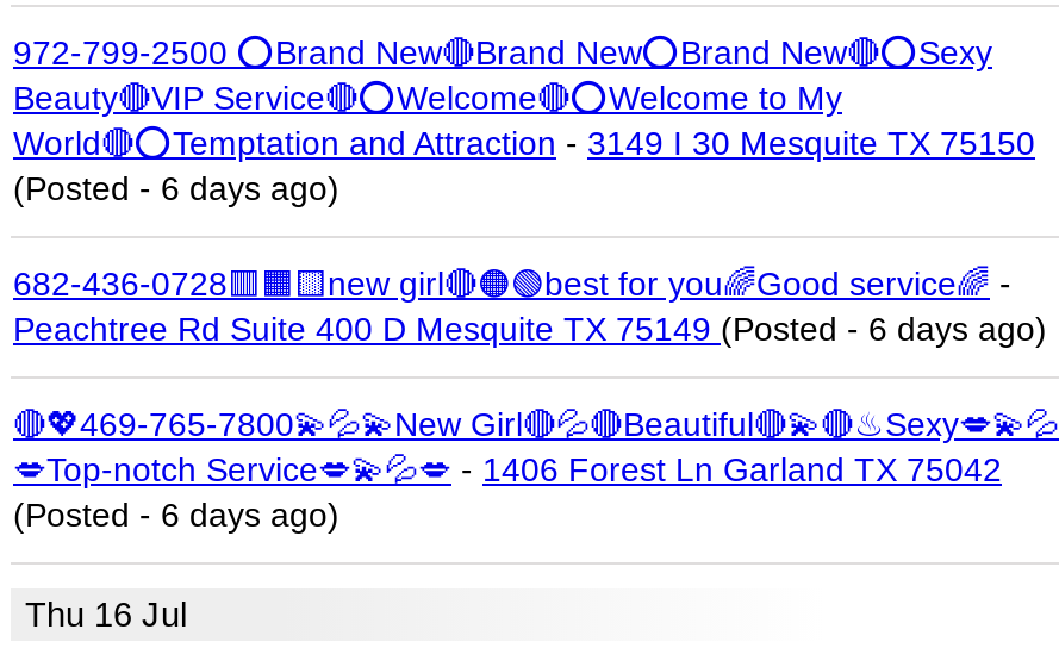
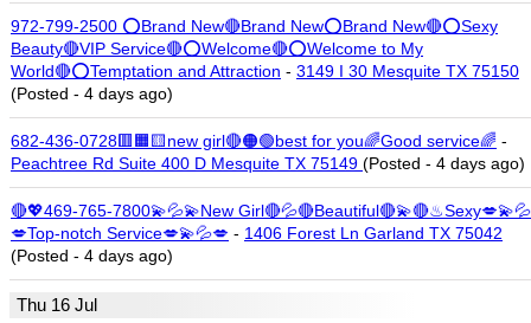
- (Posted - 6 days ago)
+ (Posted - 4 days ago)

- Peachtree Rd Suite 400 D Mesquite TX 75149 (Posted - 6 days ago)
+ Peachtree Rd Suite 400 D Mesquite TX 75149 (Posted - 4 days ago)

- (Posted - 6 days ago)
+ (Posted - 4 days ago)
